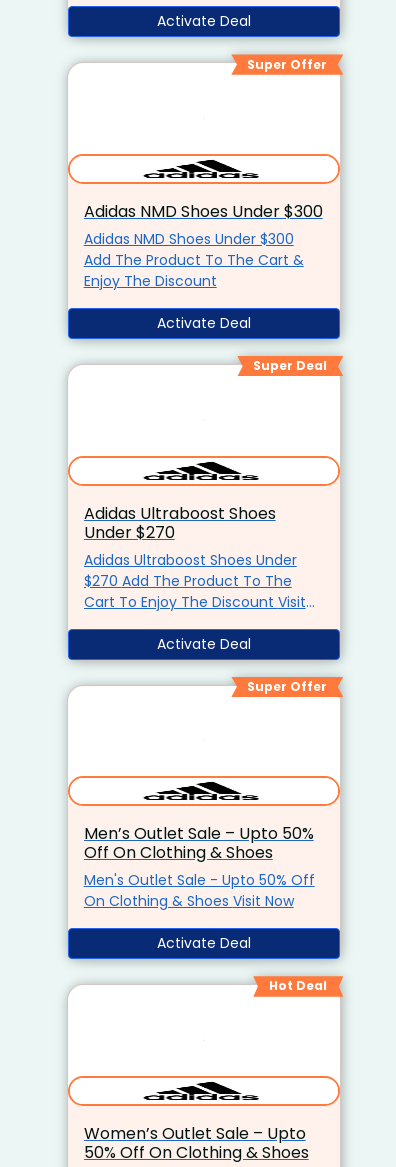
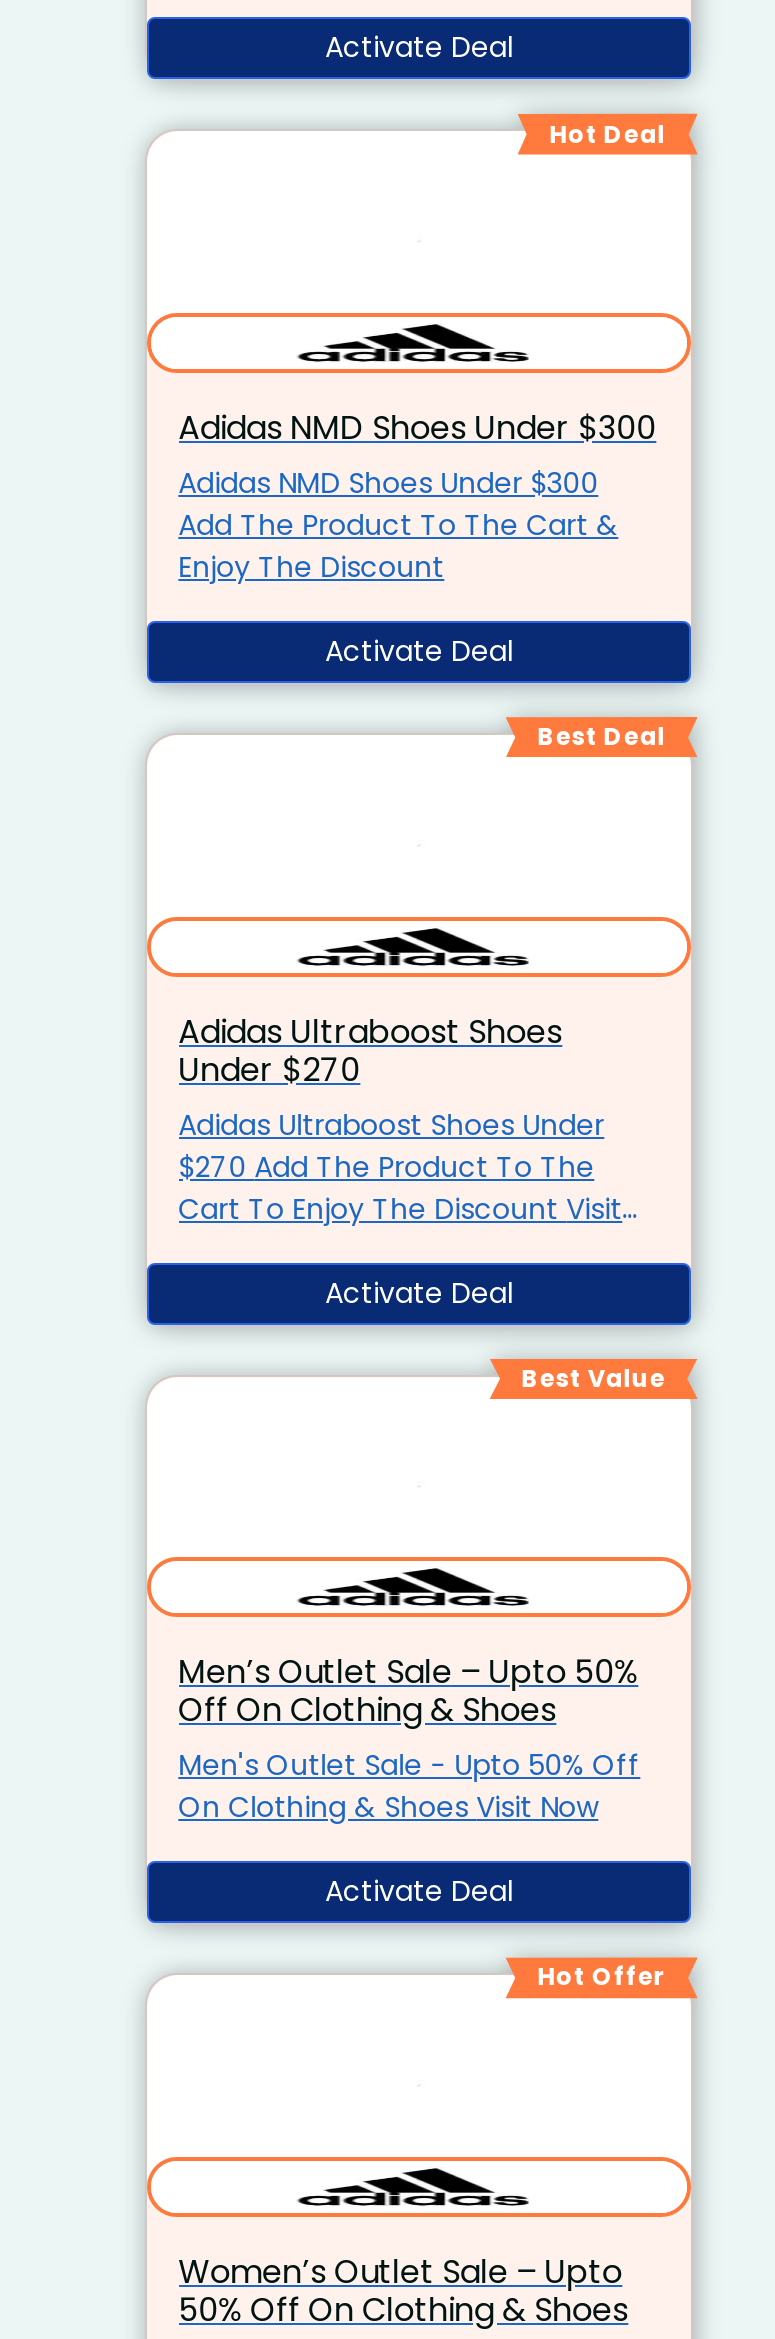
- Super Offer

- Super Deal
+ Best Deal

- Super Offer
+ Best Value

+ Hot Offer

moved up: Hot Deal
